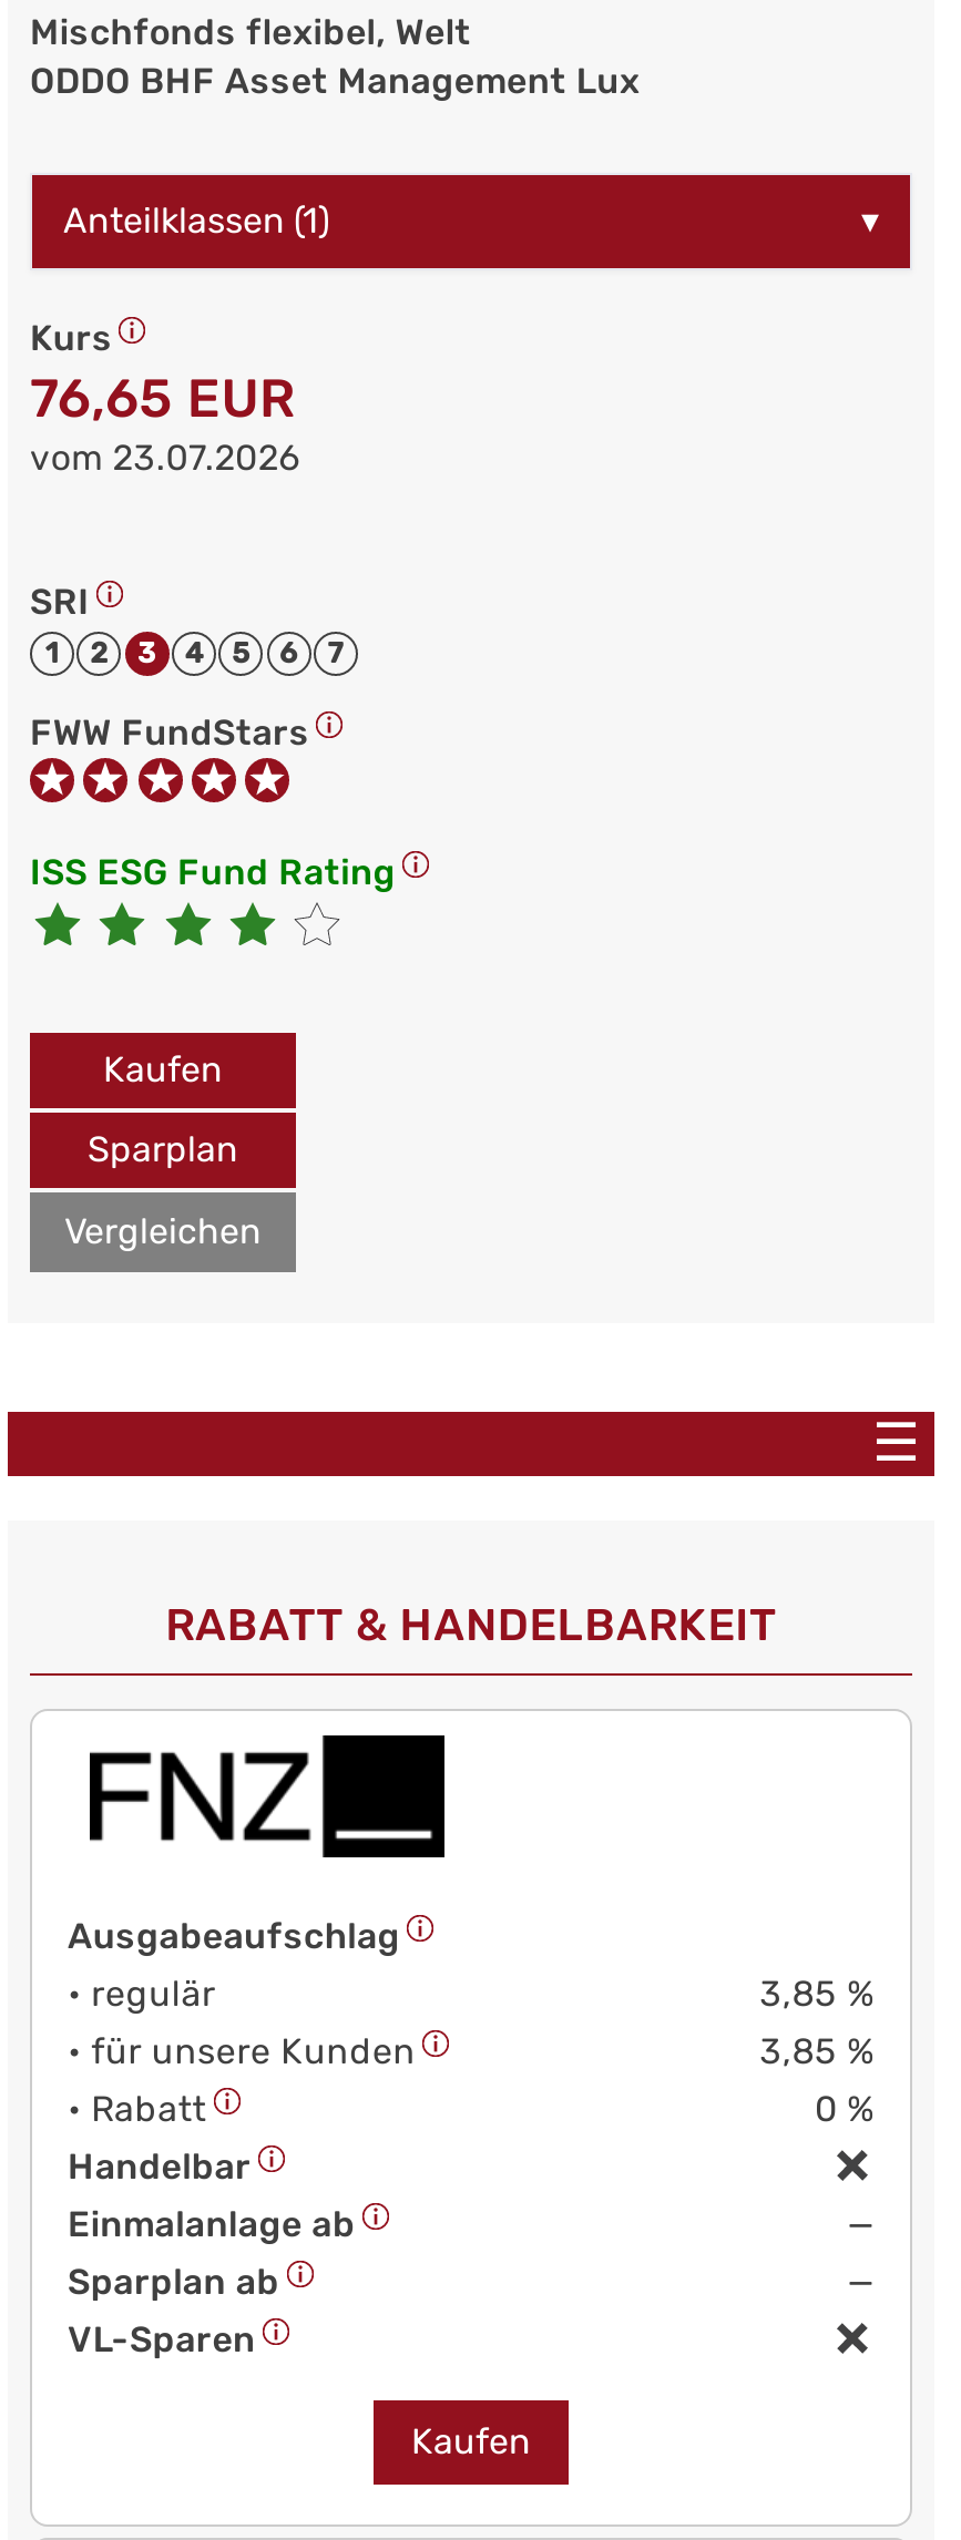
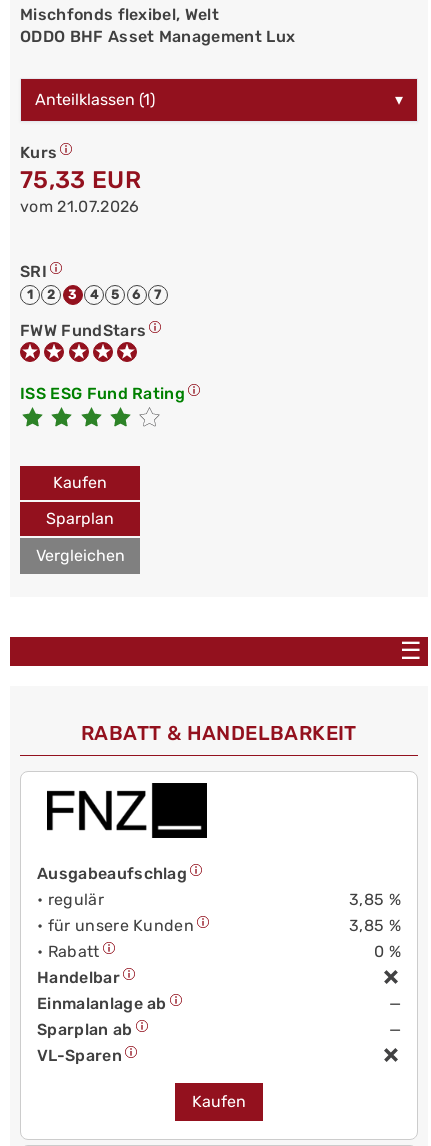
- 76,65 EUR
+ 75,33 EUR

- vom 23.07.2026
+ vom 21.07.2026
